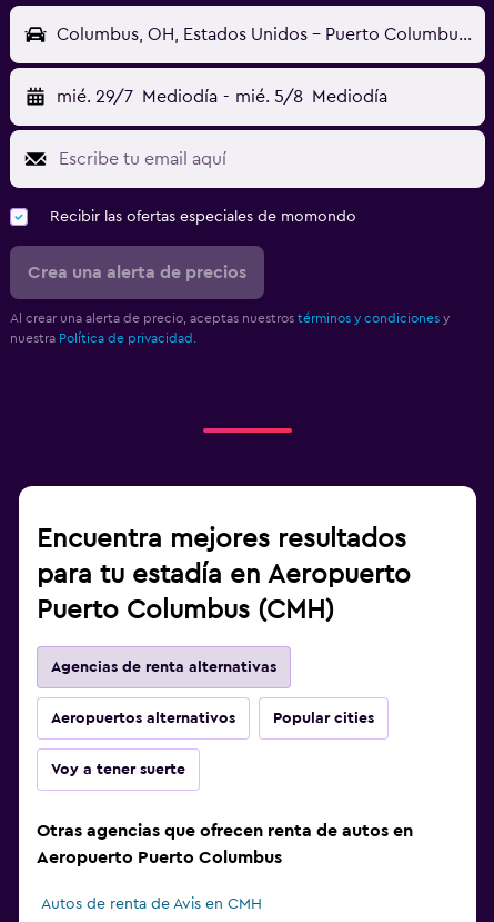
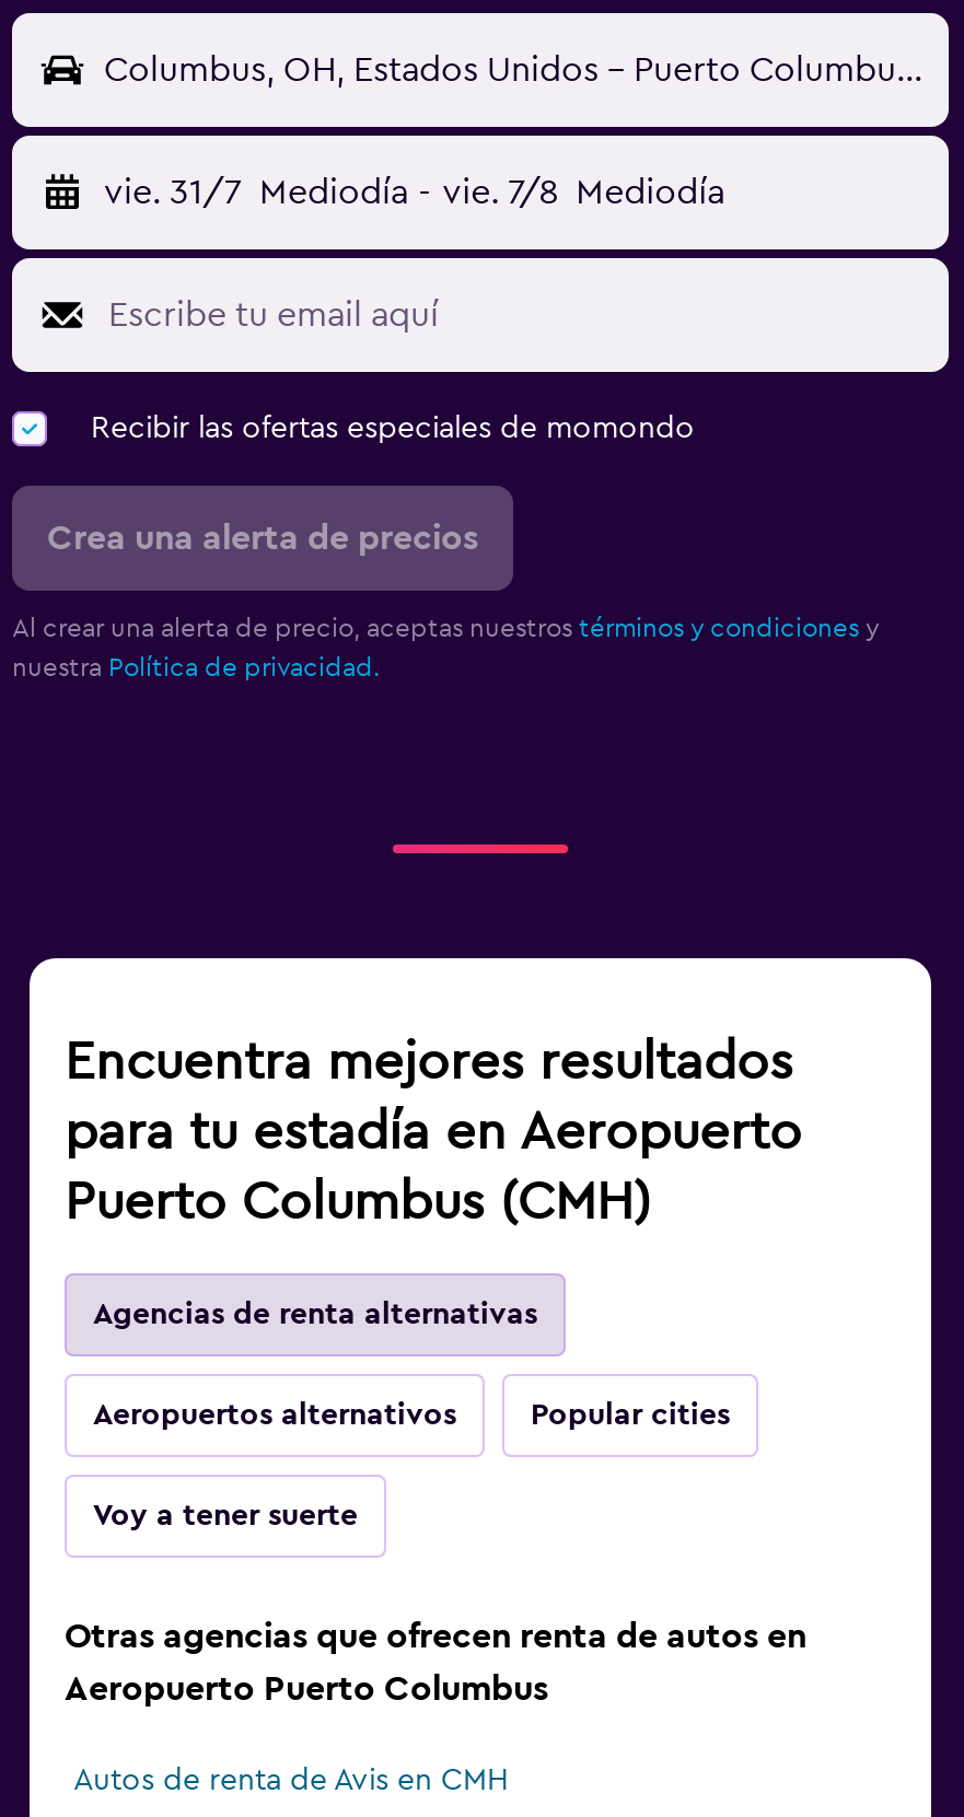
- mié. 29/7 Mediodía - mié. 5/8 Mediodía
+ vie. 31/7 Mediodía - vie. 7/8 Mediodía
